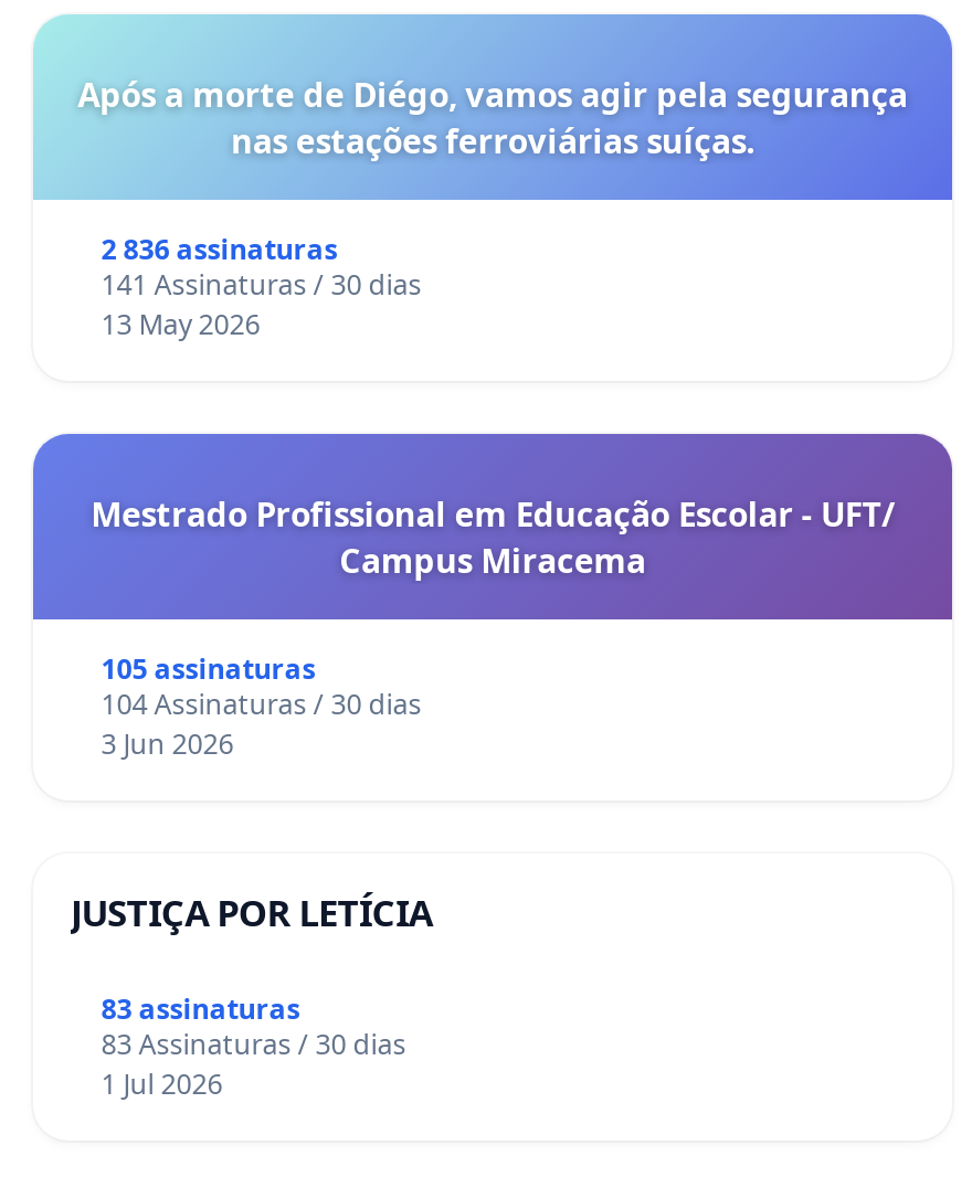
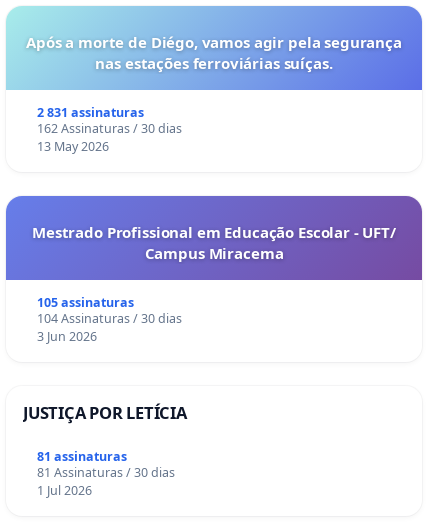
- 2 836 assinaturas
+ 2 831 assinaturas

- 141 Assinaturas / 30 dias
+ 162 Assinaturas / 30 dias

- 83 assinaturas
+ 81 assinaturas

- 83 Assinaturas / 30 dias
+ 81 Assinaturas / 30 dias
